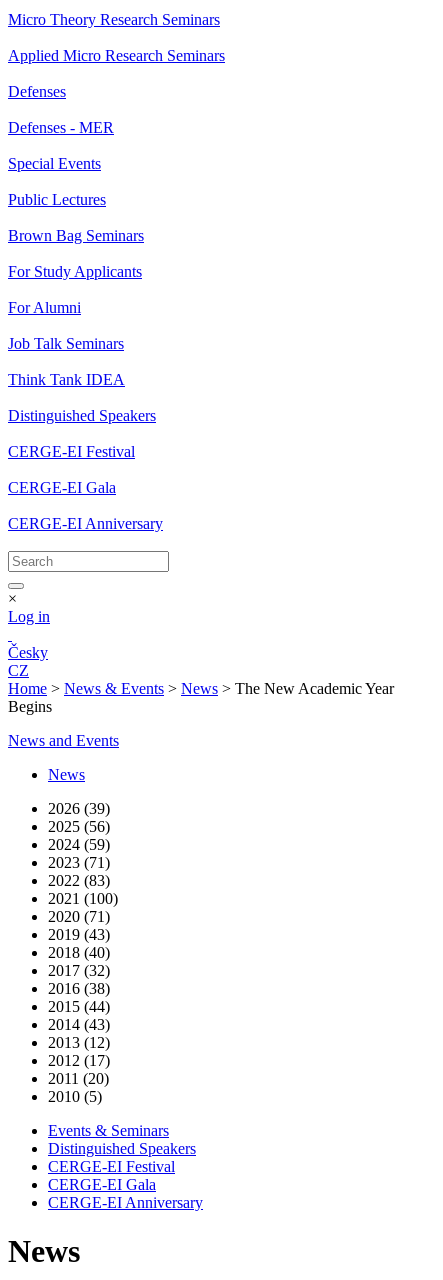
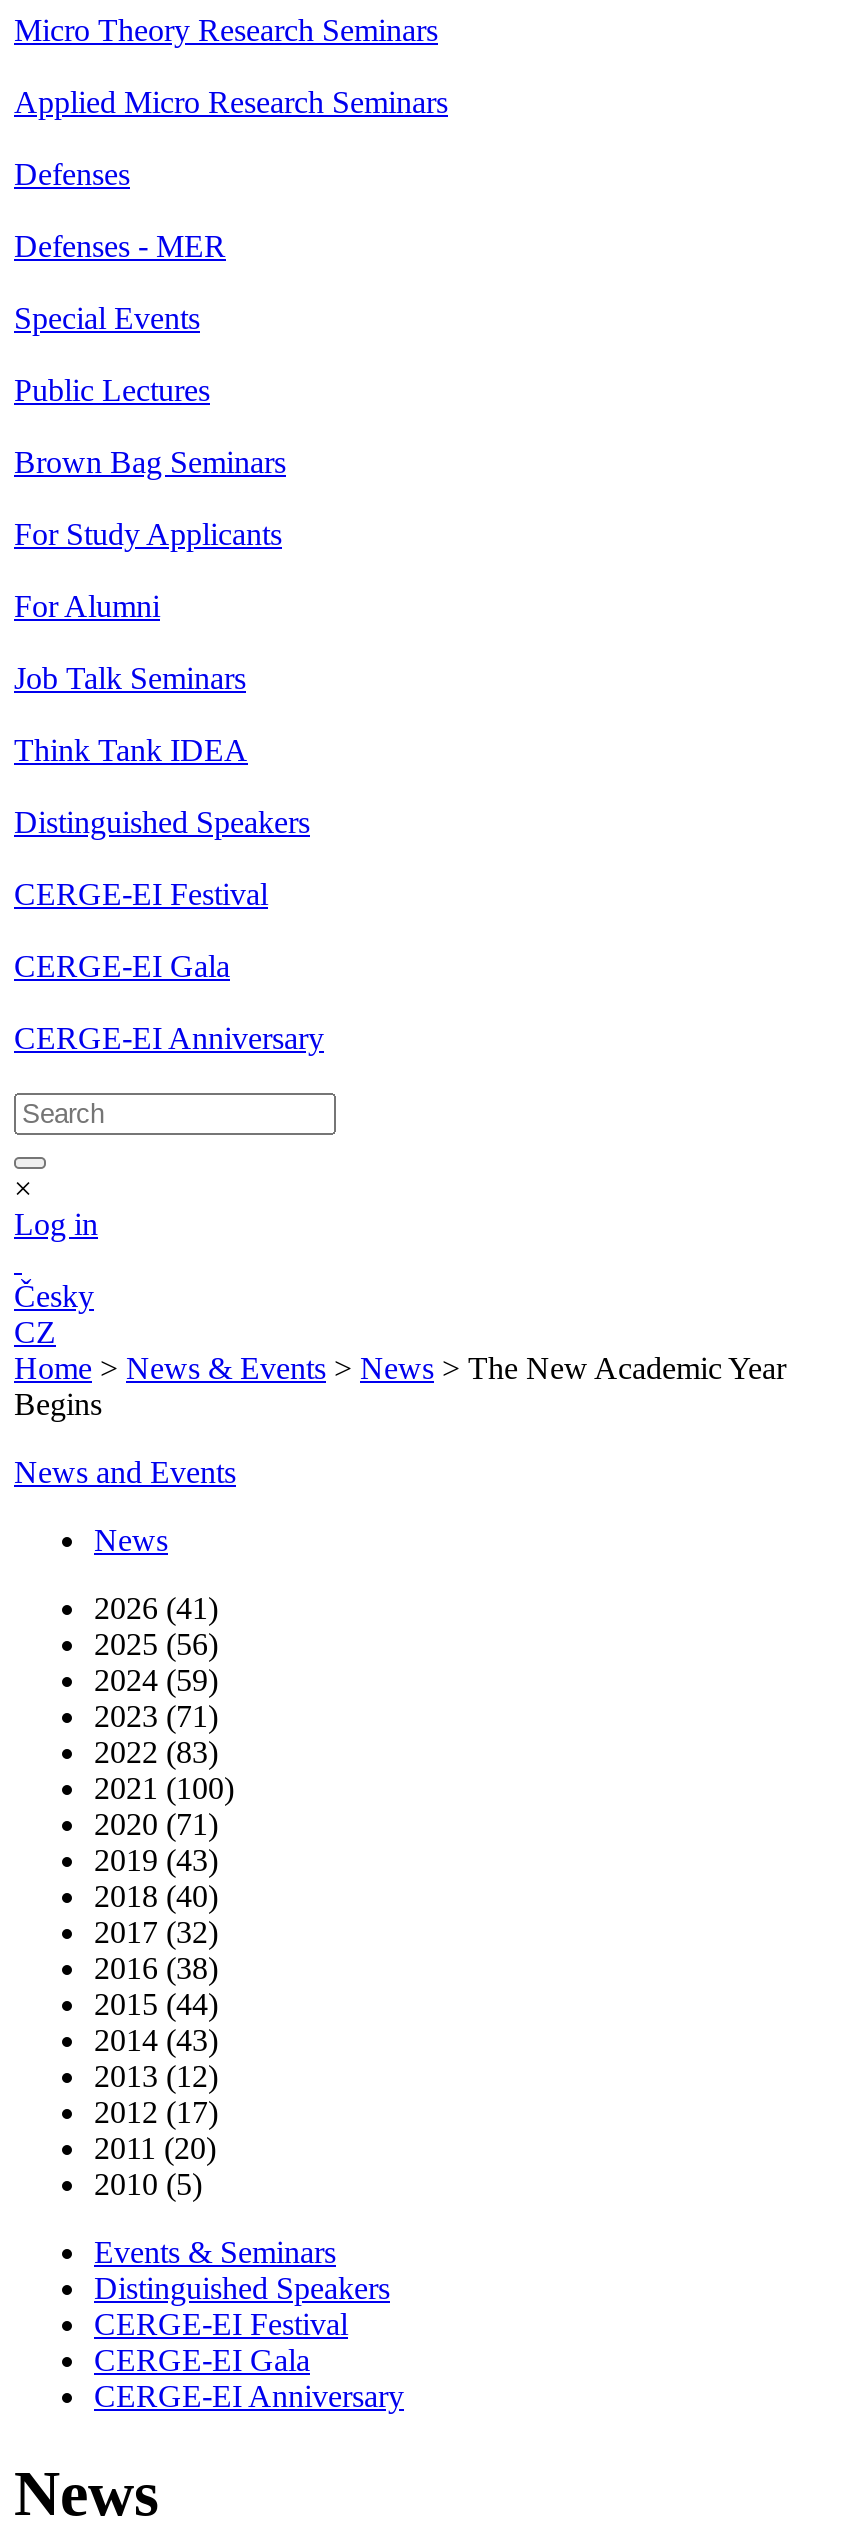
- 2026 (39)
+ 2026 (41)
